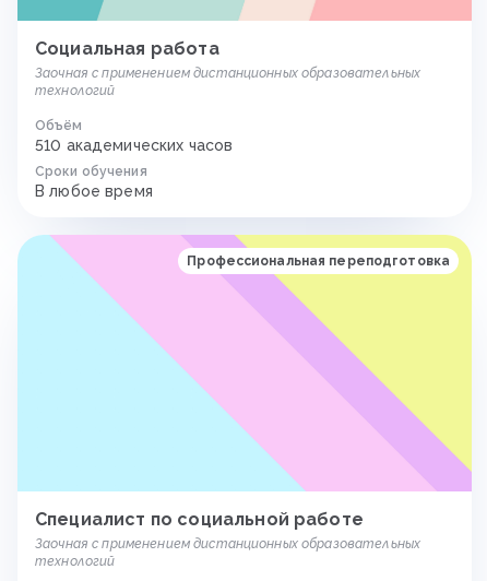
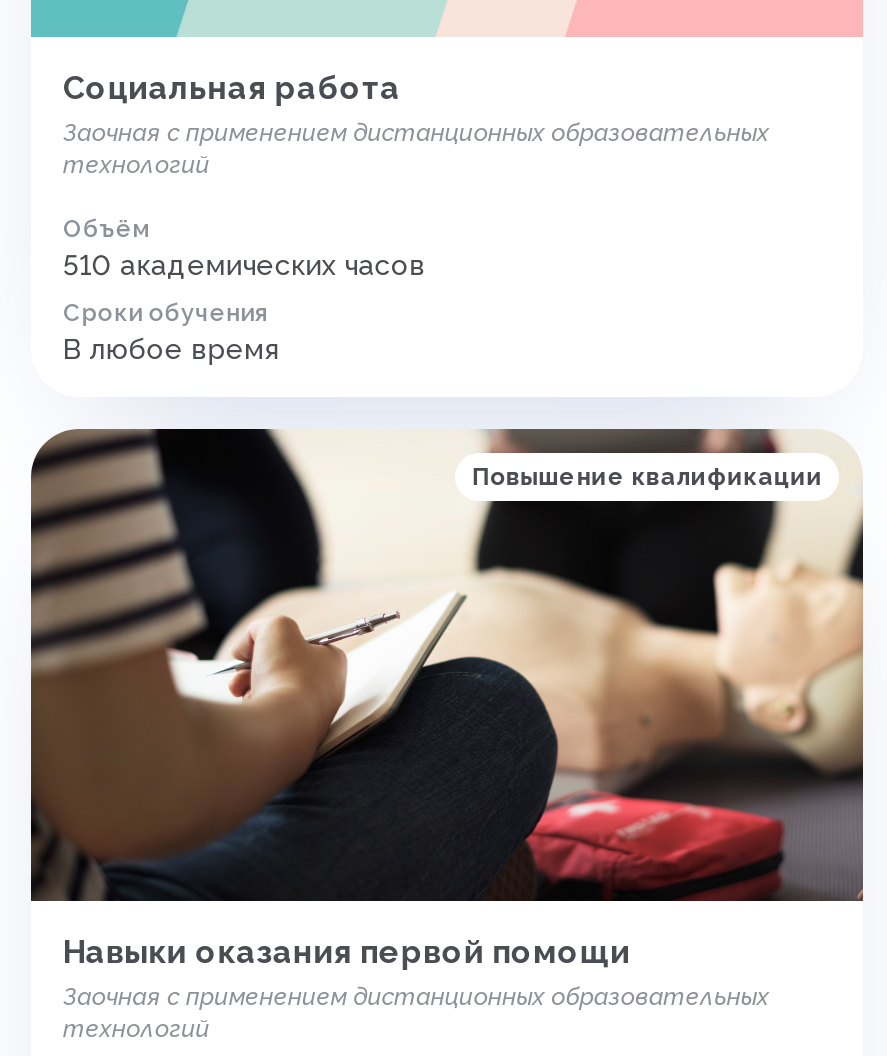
- [image]
- Профессиональная переподготовка
+ [image]
+ Повышение квалификации

- Специалист по социальной работе
+ Навыки оказания первой помощи
